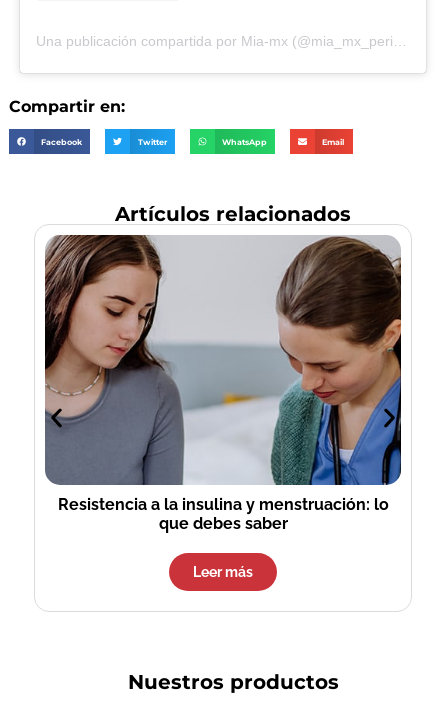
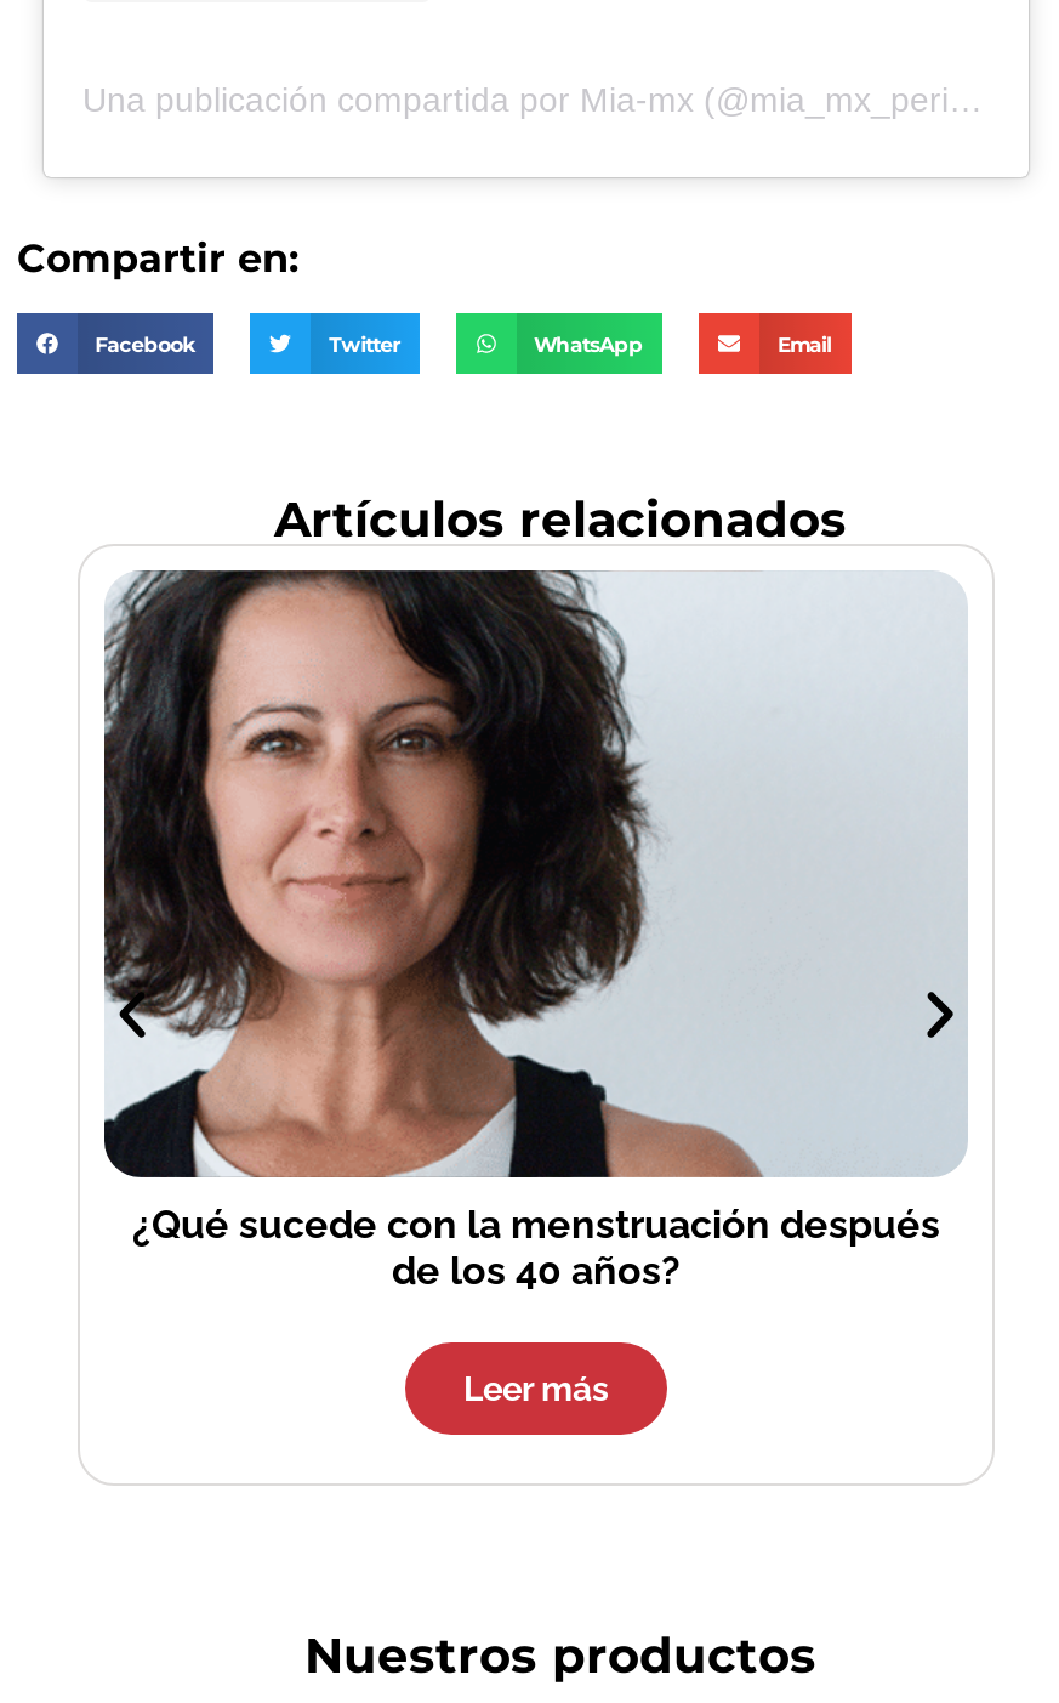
- [image]
- Resistencia a la insulina y menstruación: lo
- que debes saber
+ [image]
+ ¿Qué sucede con la menstruación después
+ de los 40 años?
